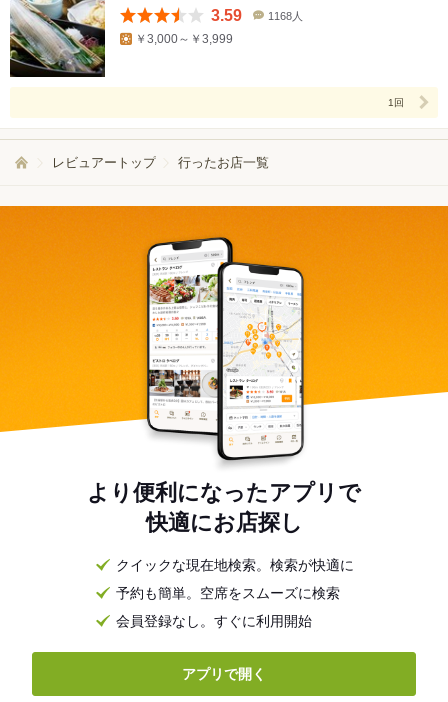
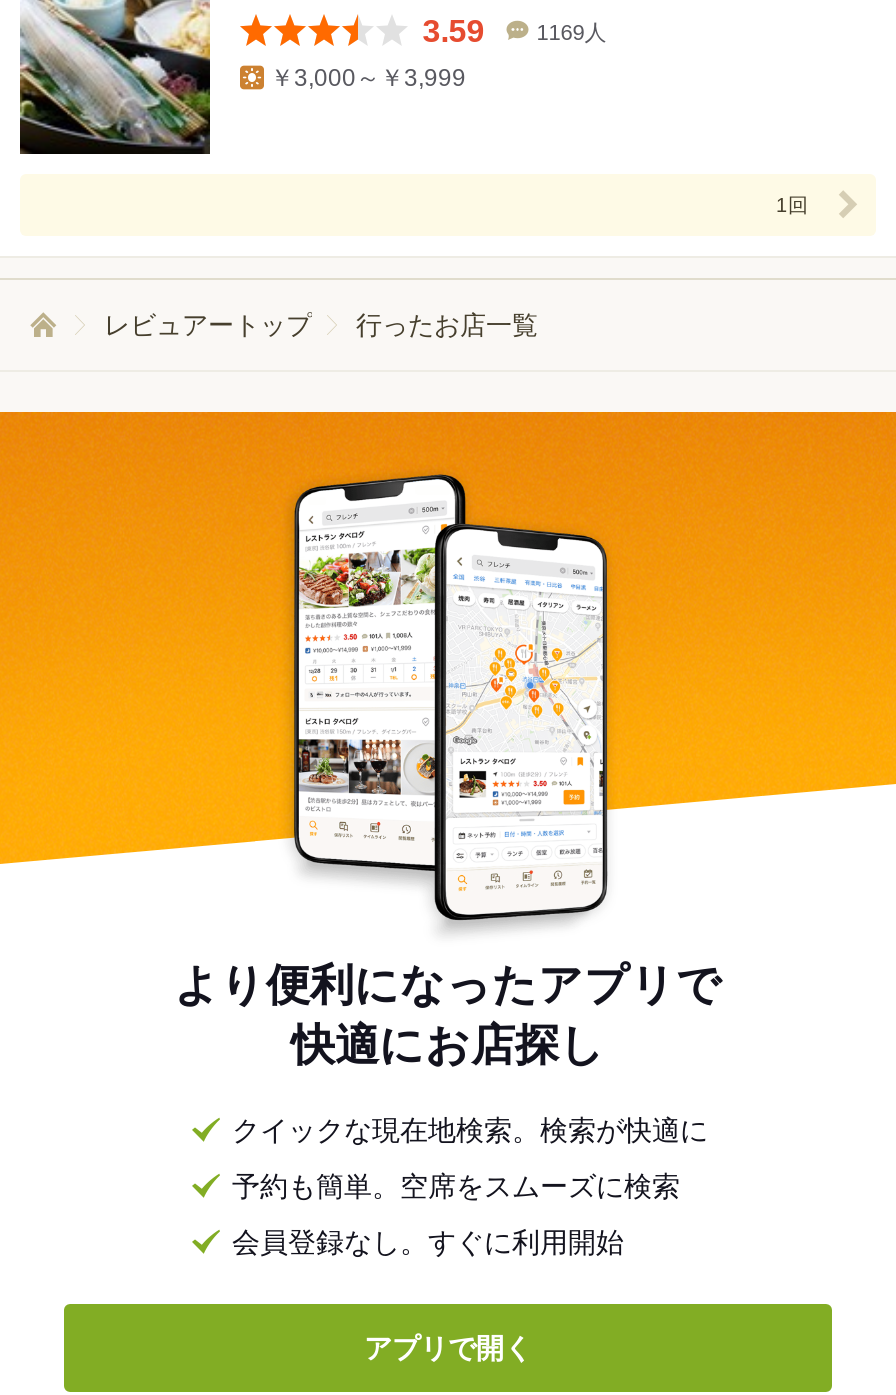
- 1168人
+ 1169人
